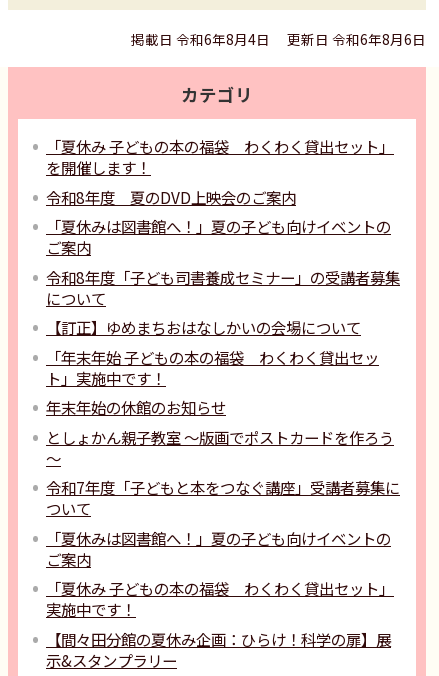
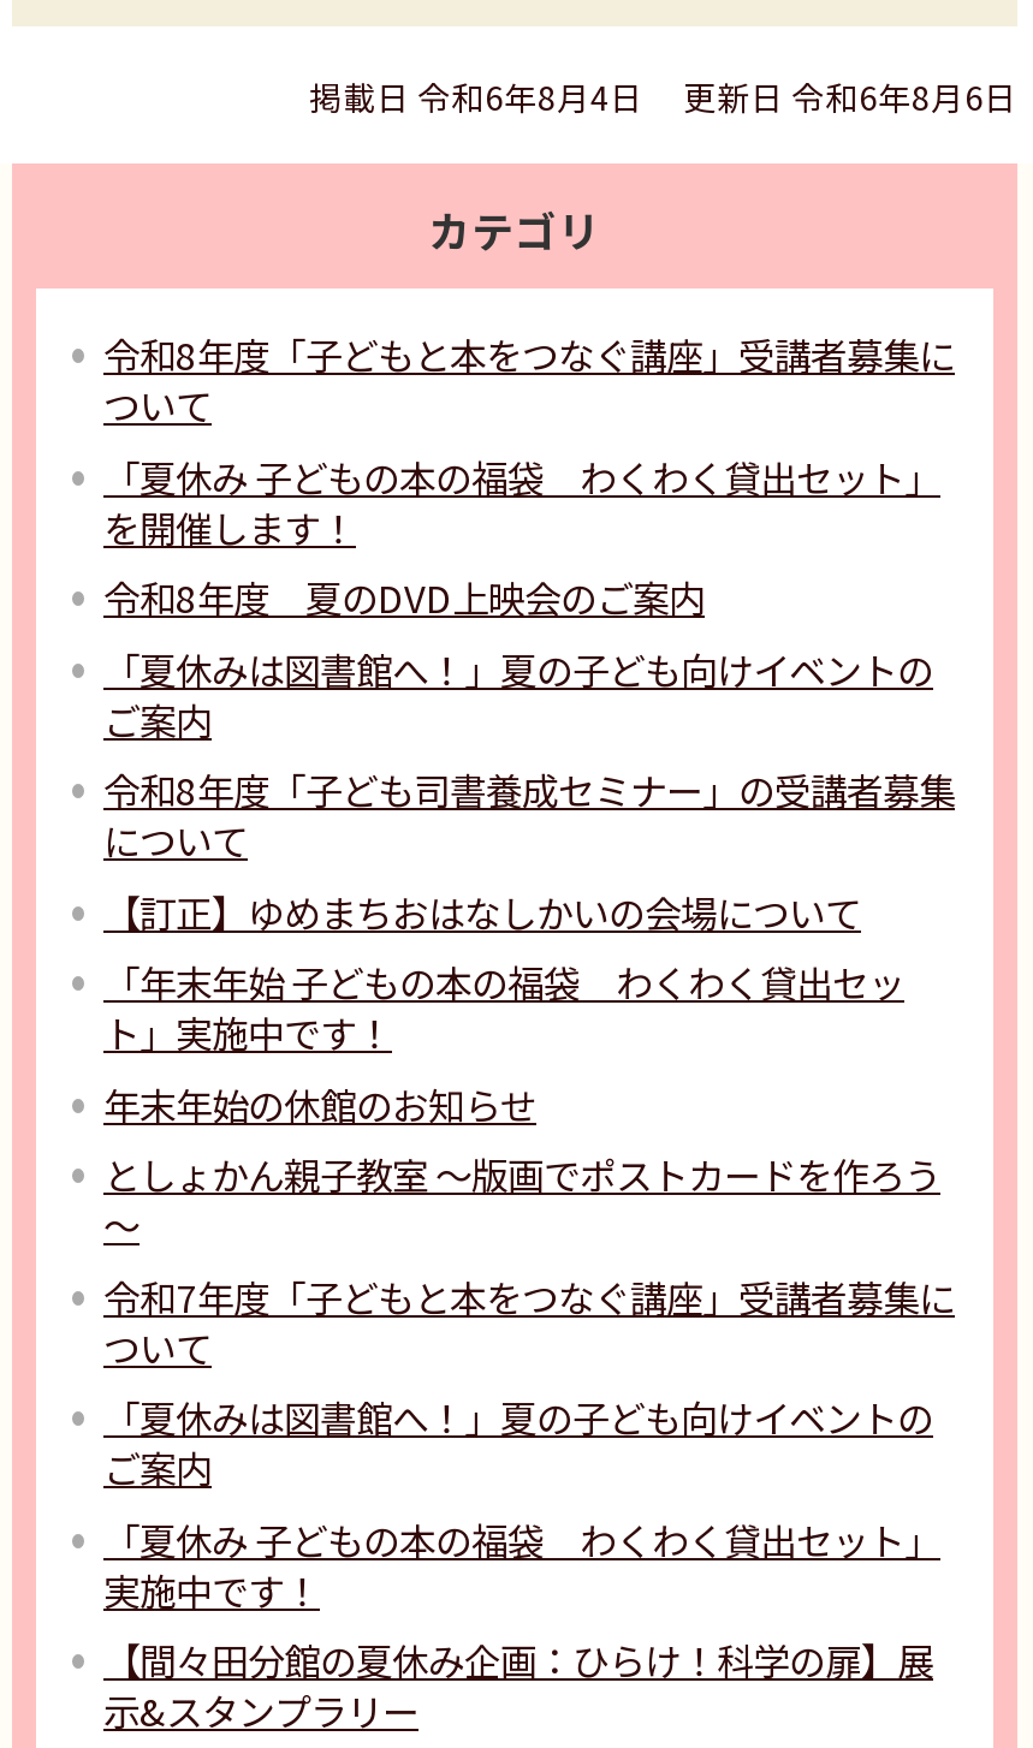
+ 令和8年度「子どもと本をつなぐ講座」受講者募集に
+ ついて
